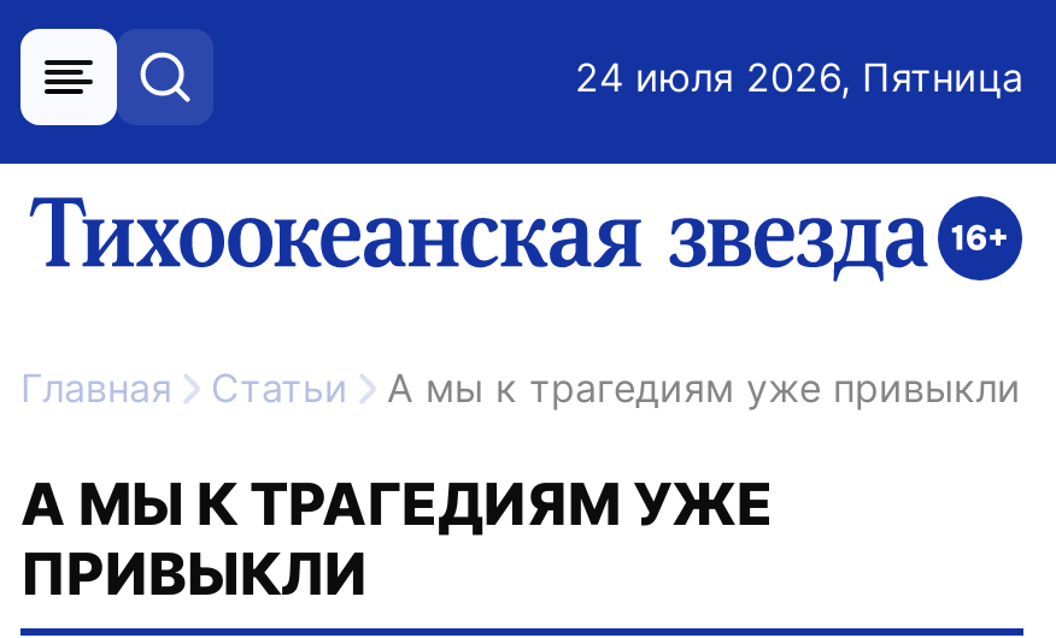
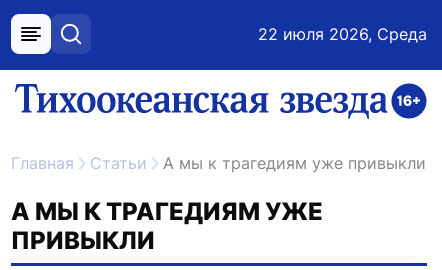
- 24 июля 2026, Пятница
+ 22 июля 2026, Среда
